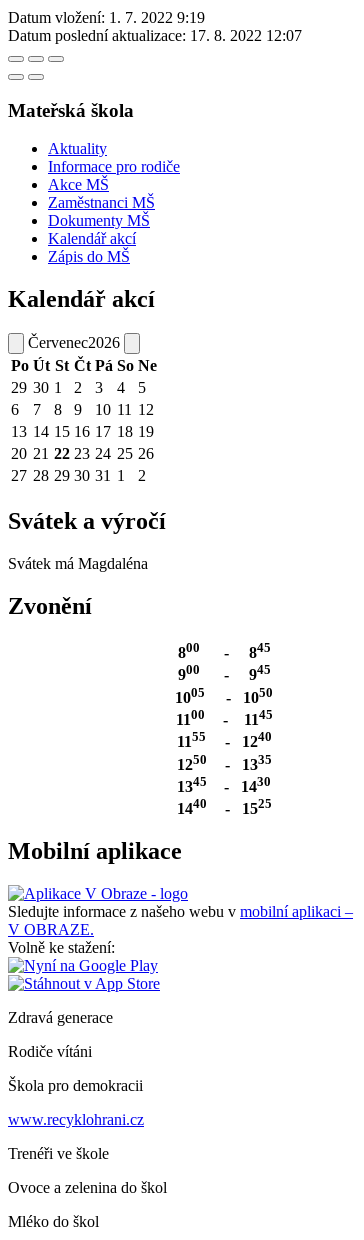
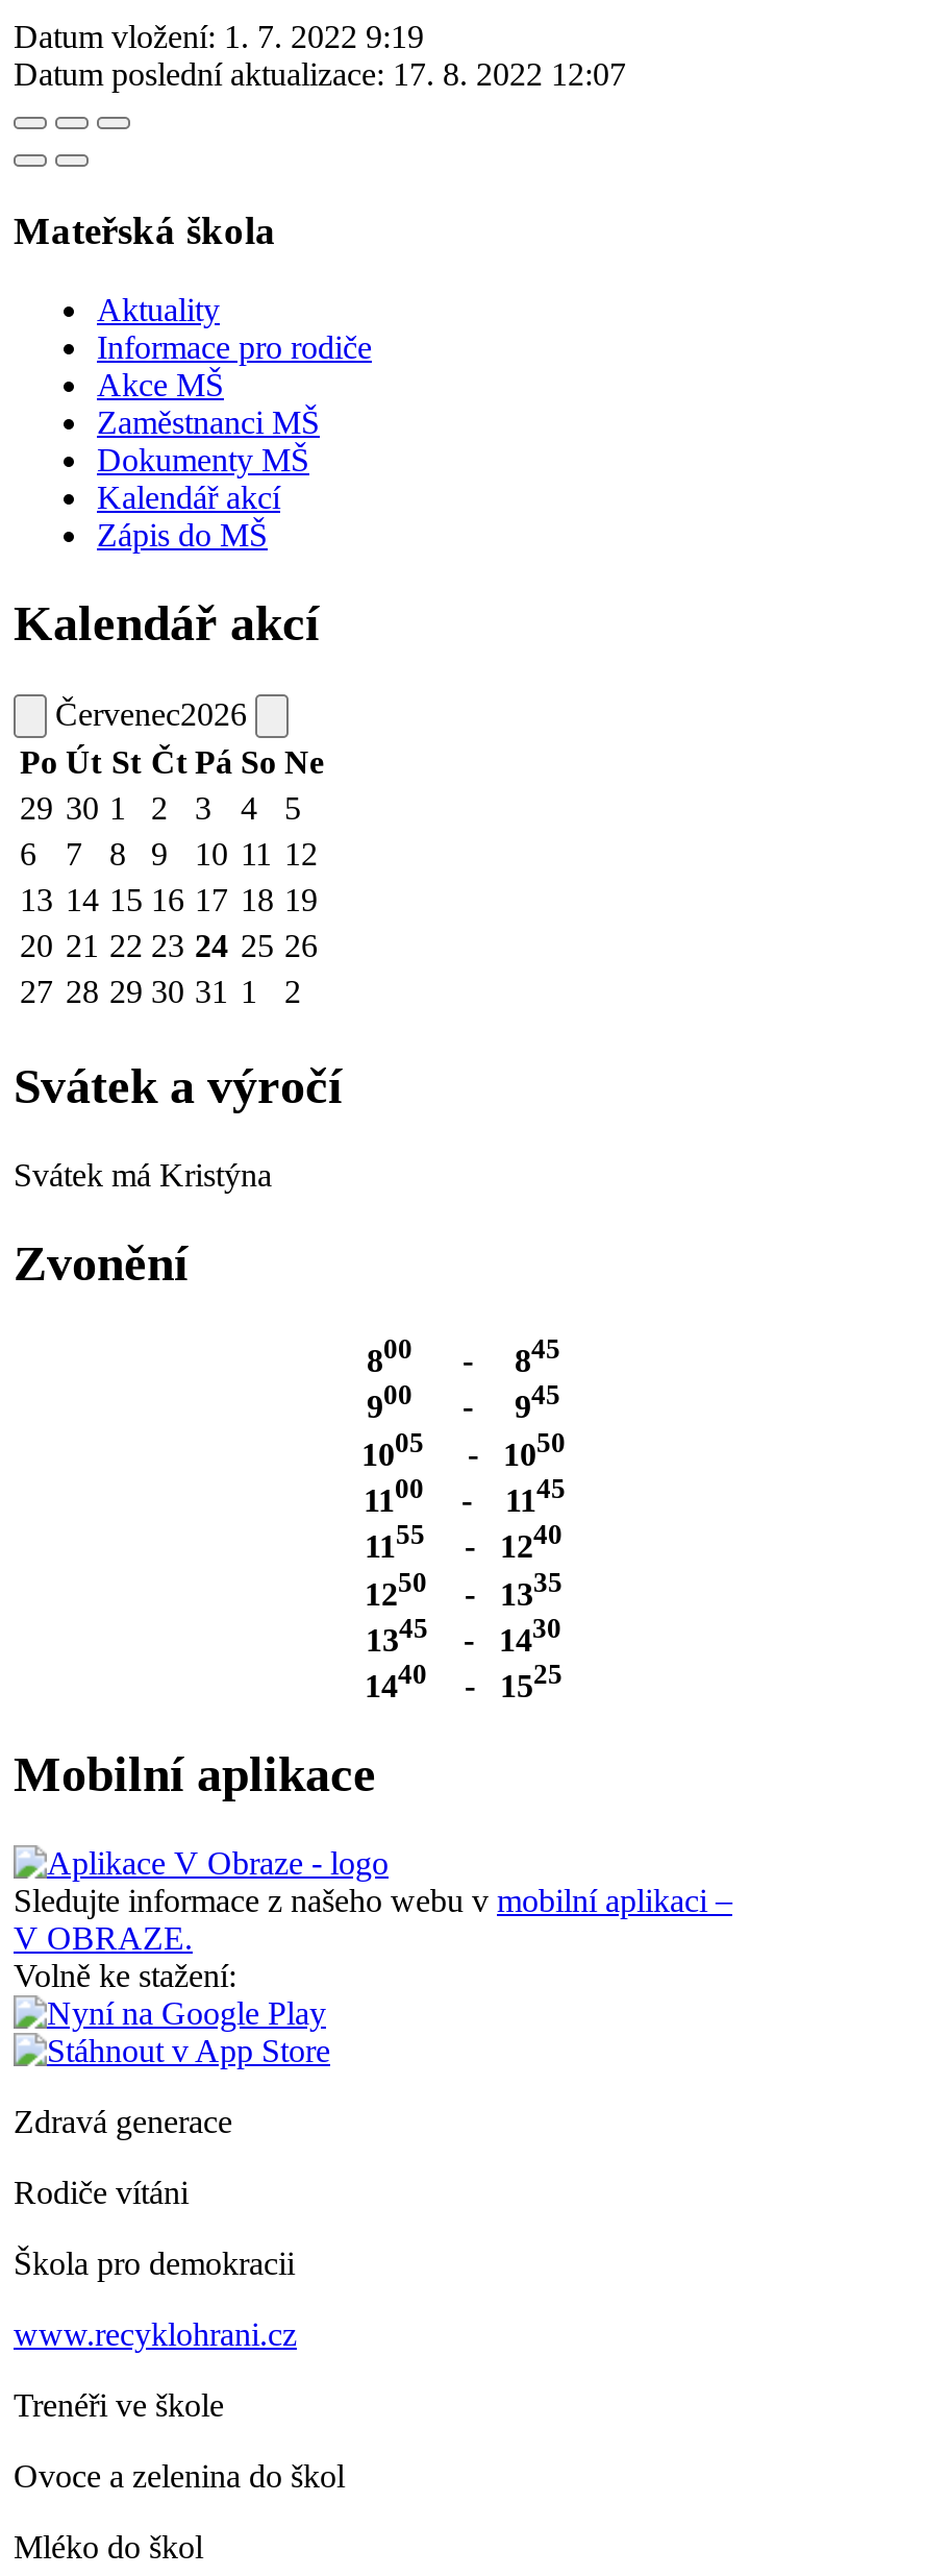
- Svátek má Magdaléna
+ Svátek má Kristýna
